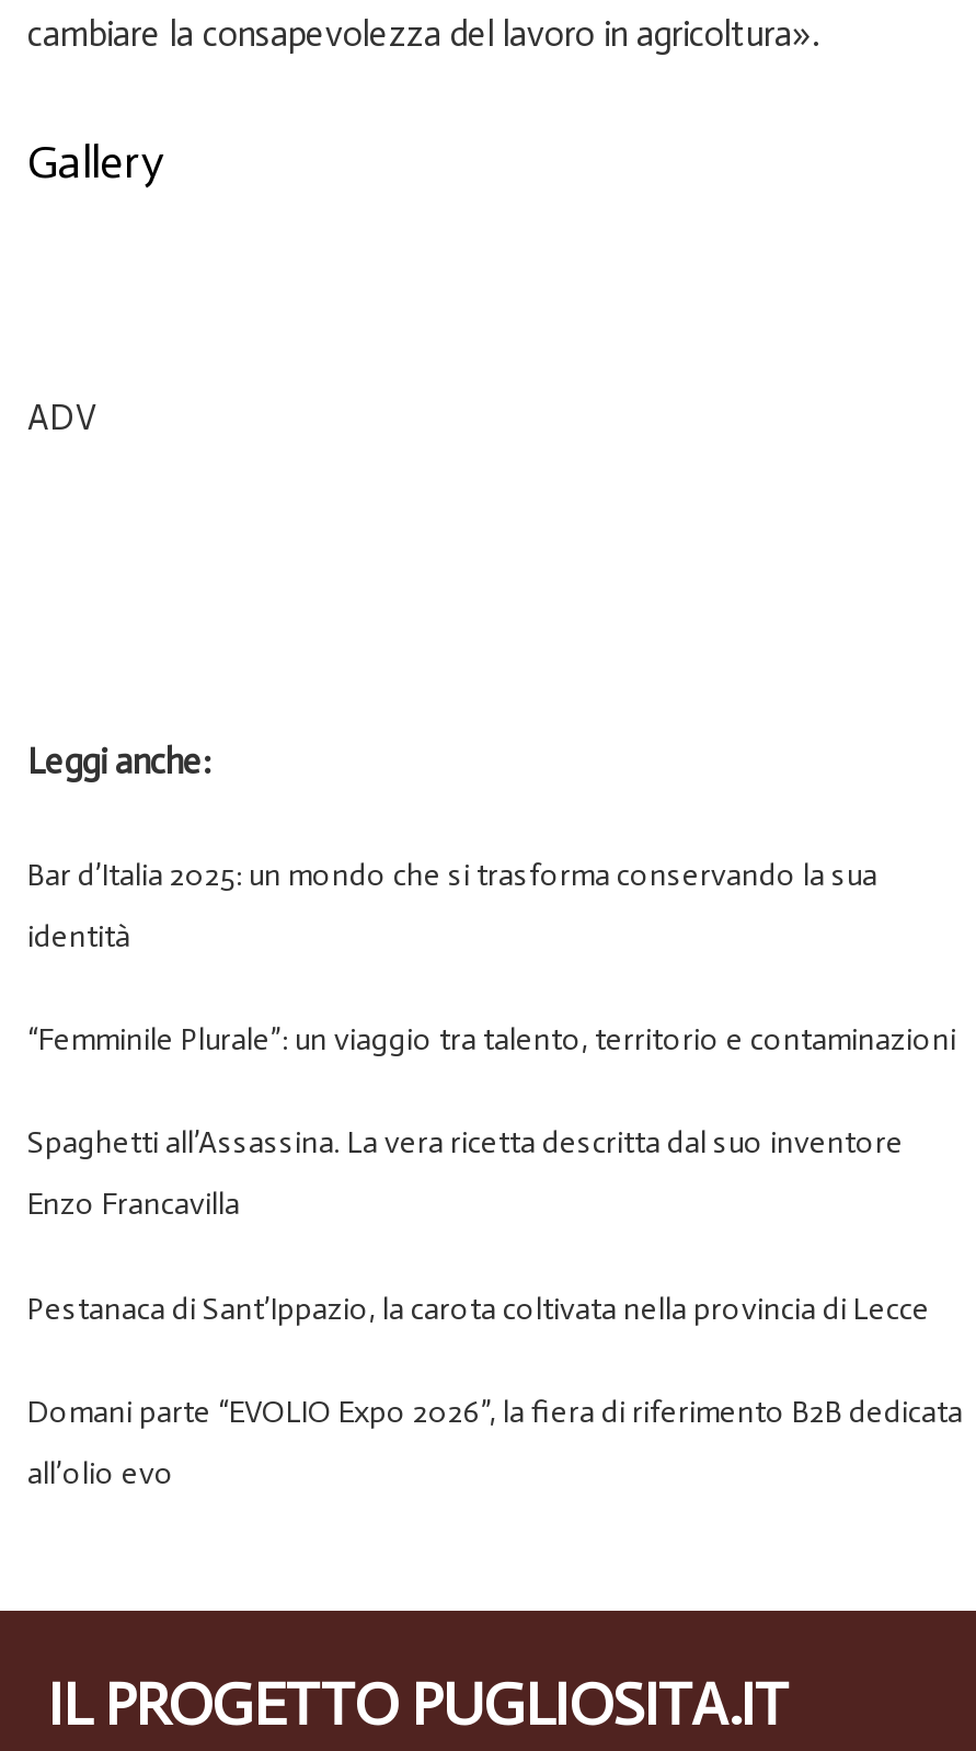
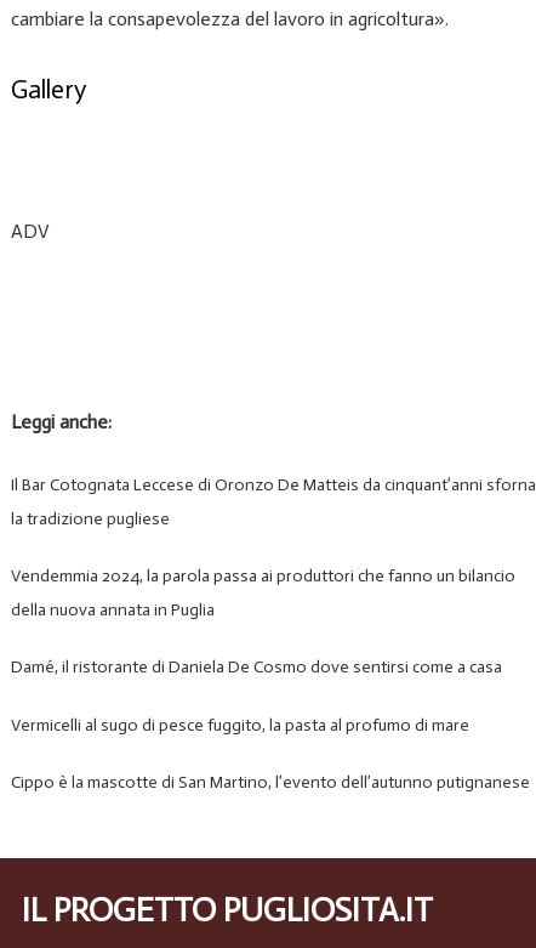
- Bar d’Italia 2025: un mondo che si trasforma conservando la sua
- identità
- “Femminile Plurale”: un viaggio tra talento, territorio e contaminazioni
- Spaghetti all’Assassina. La vera ricetta descritta dal suo inventore
- Enzo Francavilla
- Pestanaca di Sant’Ippazio, la carota coltivata nella provincia di Lecce
- Domani parte “EVOLIO Expo 2026”, la fiera di riferimento B2B dedicata
- all’olio evo
+ Il Bar Cotognata Leccese di Oronzo De Matteis da cinquant’anni sforna
+ la tradizione pugliese
+ Vendemmia 2024, la parola passa ai produttori che fanno un bilancio
+ della nuova annata in Puglia
+ Damé, il ristorante di Daniela De Cosmo dove sentirsi come a casa
+ Vermicelli al sugo di pesce fuggito, la pasta al profumo di mare
+ Cippo è la mascotte di San Martino, l’evento dell’autunno putignanese
